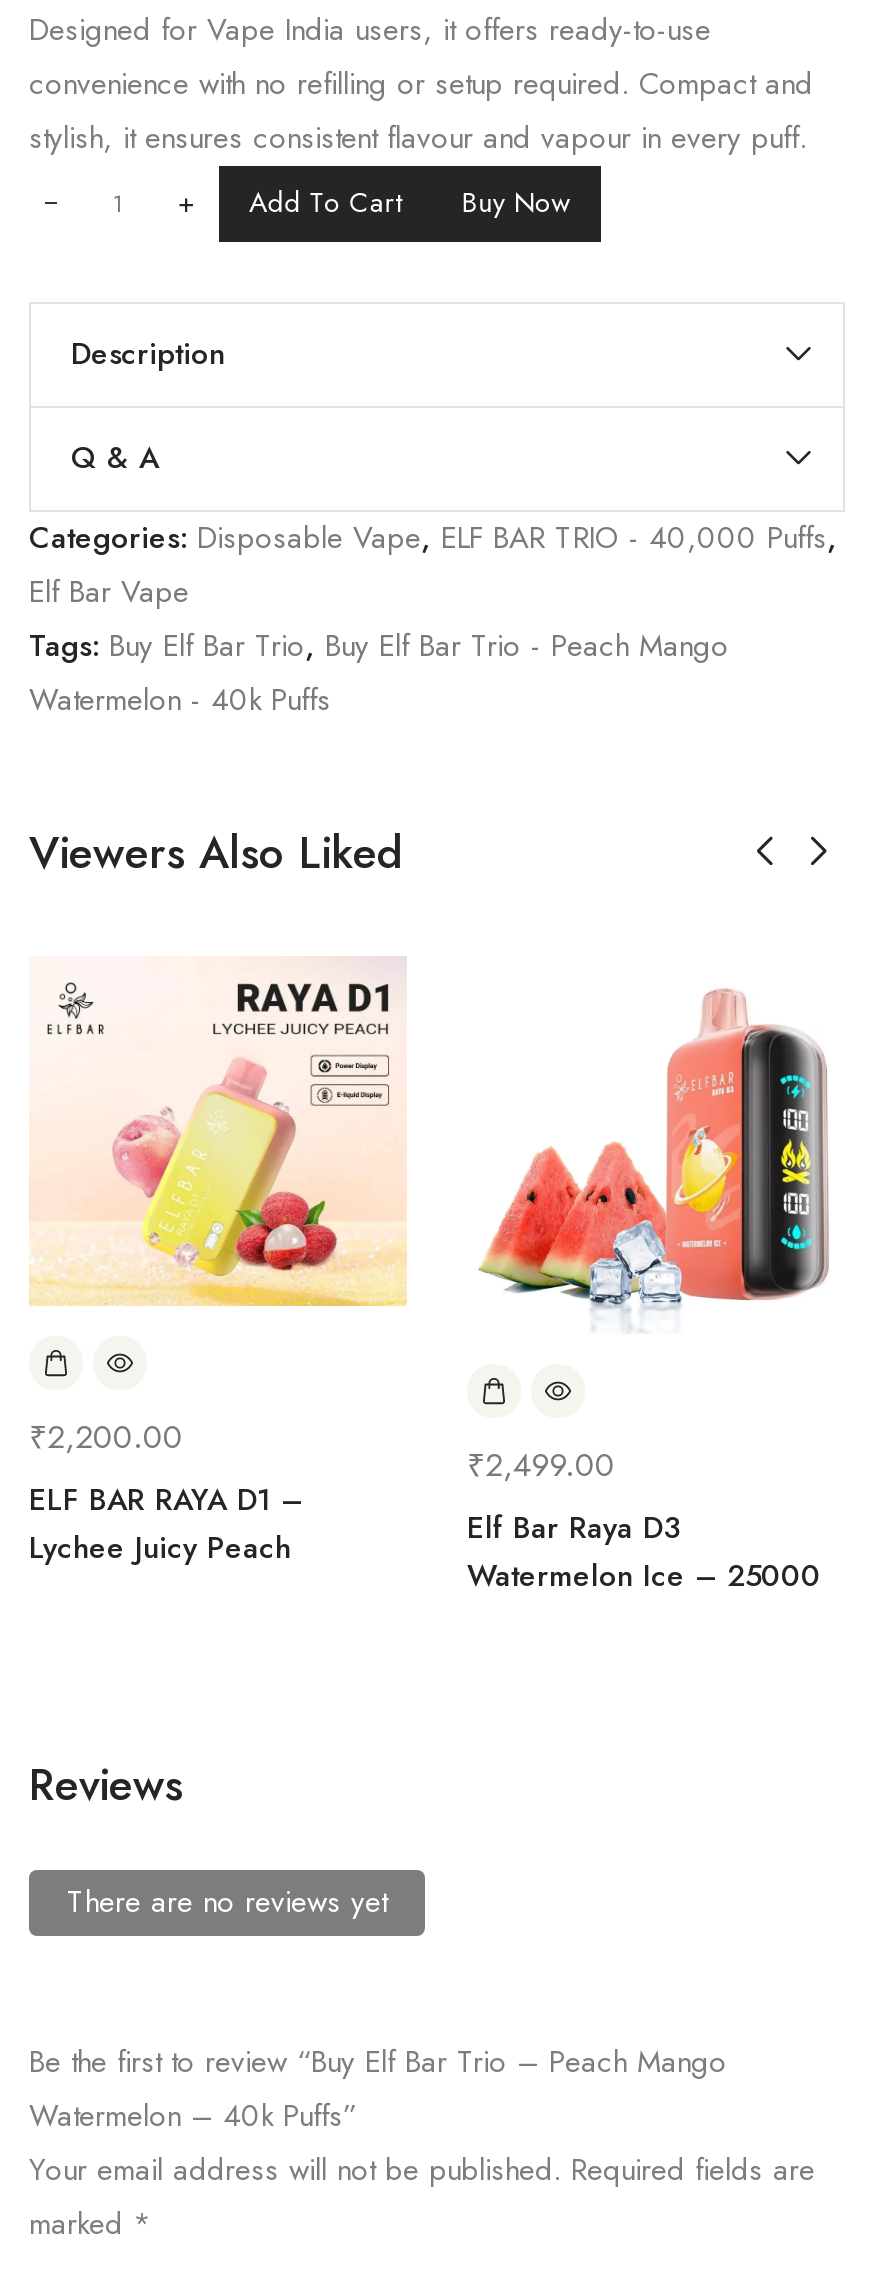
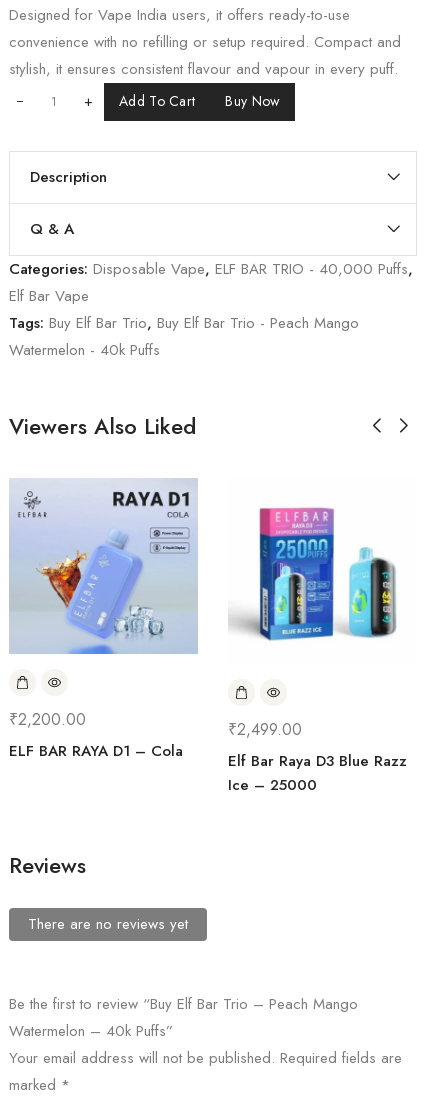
- [image]
+ [image]

- [image]
+ [image]

- ELF BAR RAYA D1 –
- Lychee Juicy Peach
+ ELF BAR RAYA D1 – Cola

- Elf Bar Raya D3
- Watermelon Ice – 25000
+ Elf Bar Raya D3 Blue Razz
+ Ice – 25000
